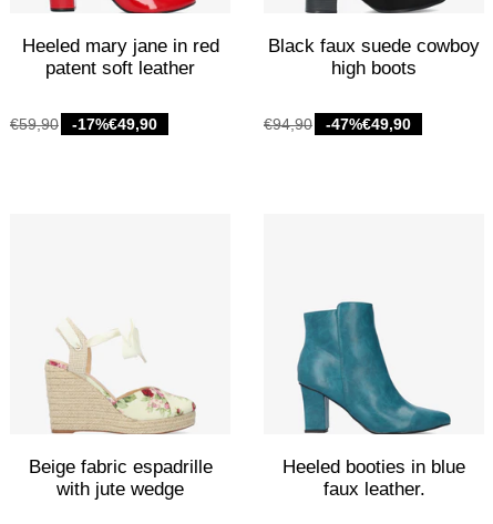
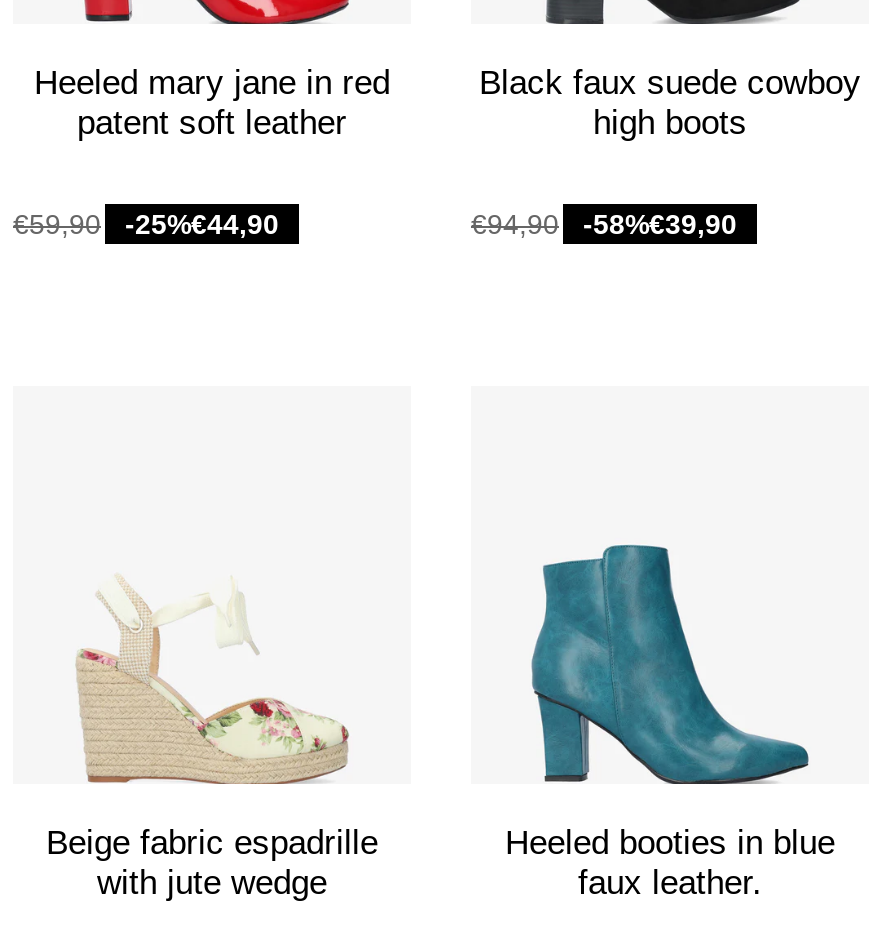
- €59,90 -17%€49,90
+ €59,90 -25%€44,90

- €94,90 -47%€49,90
+ €94,90 -58%€39,90
